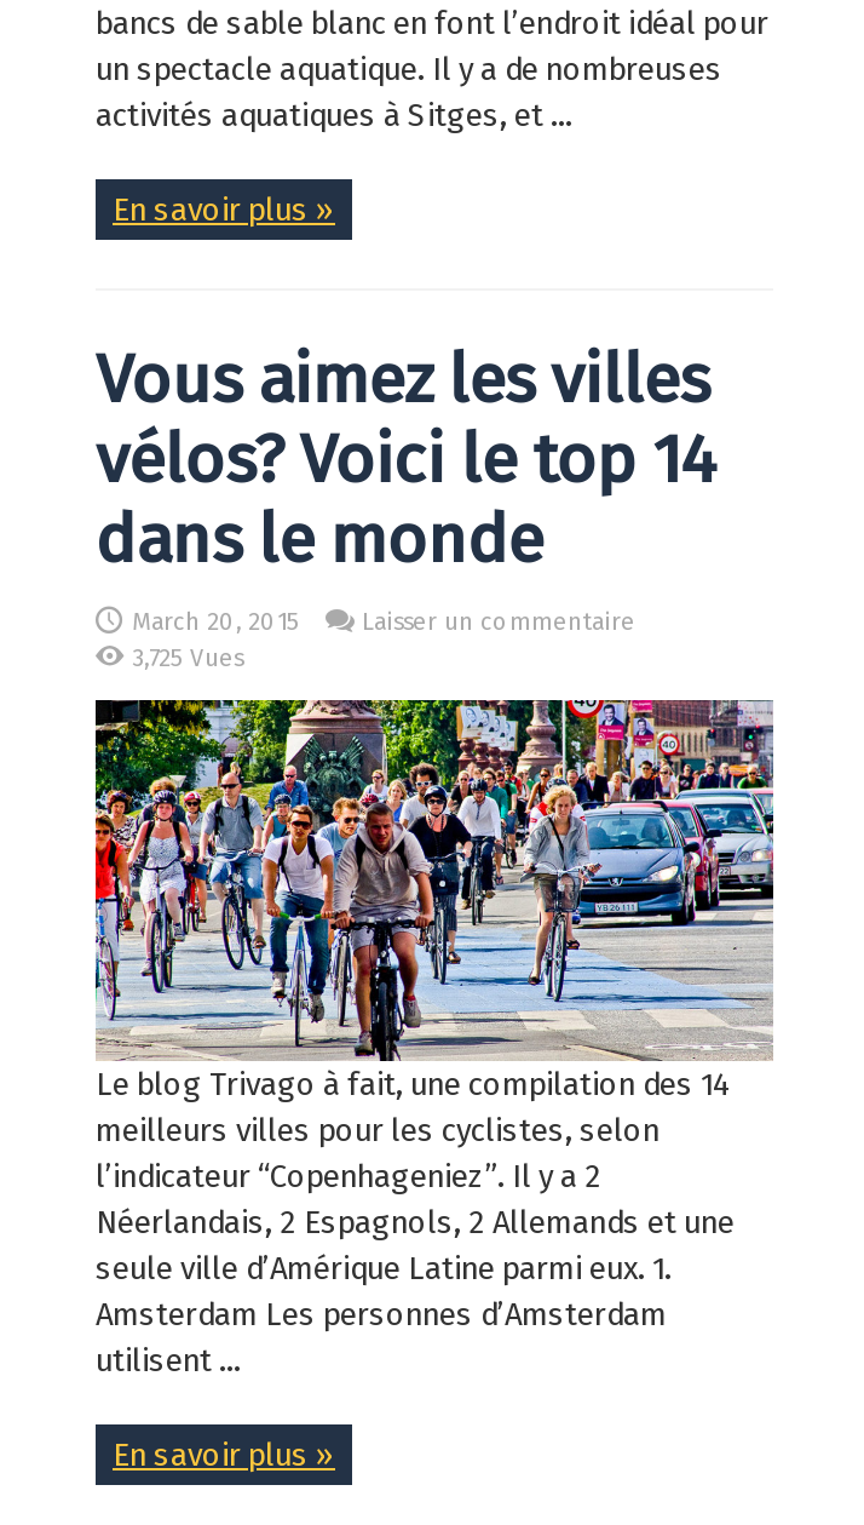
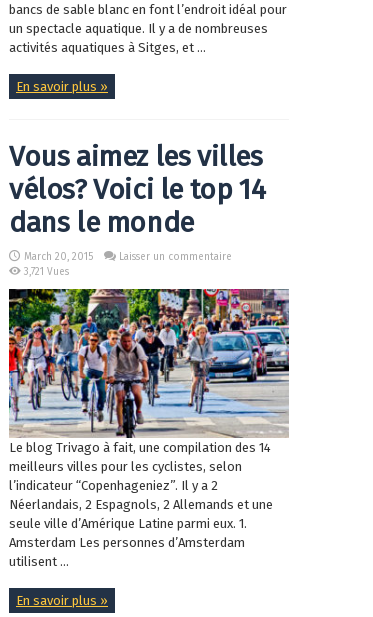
- 3,725 Vues
+ 3,721 Vues
